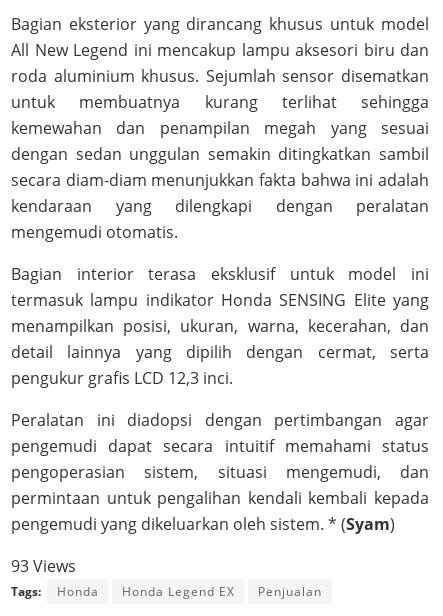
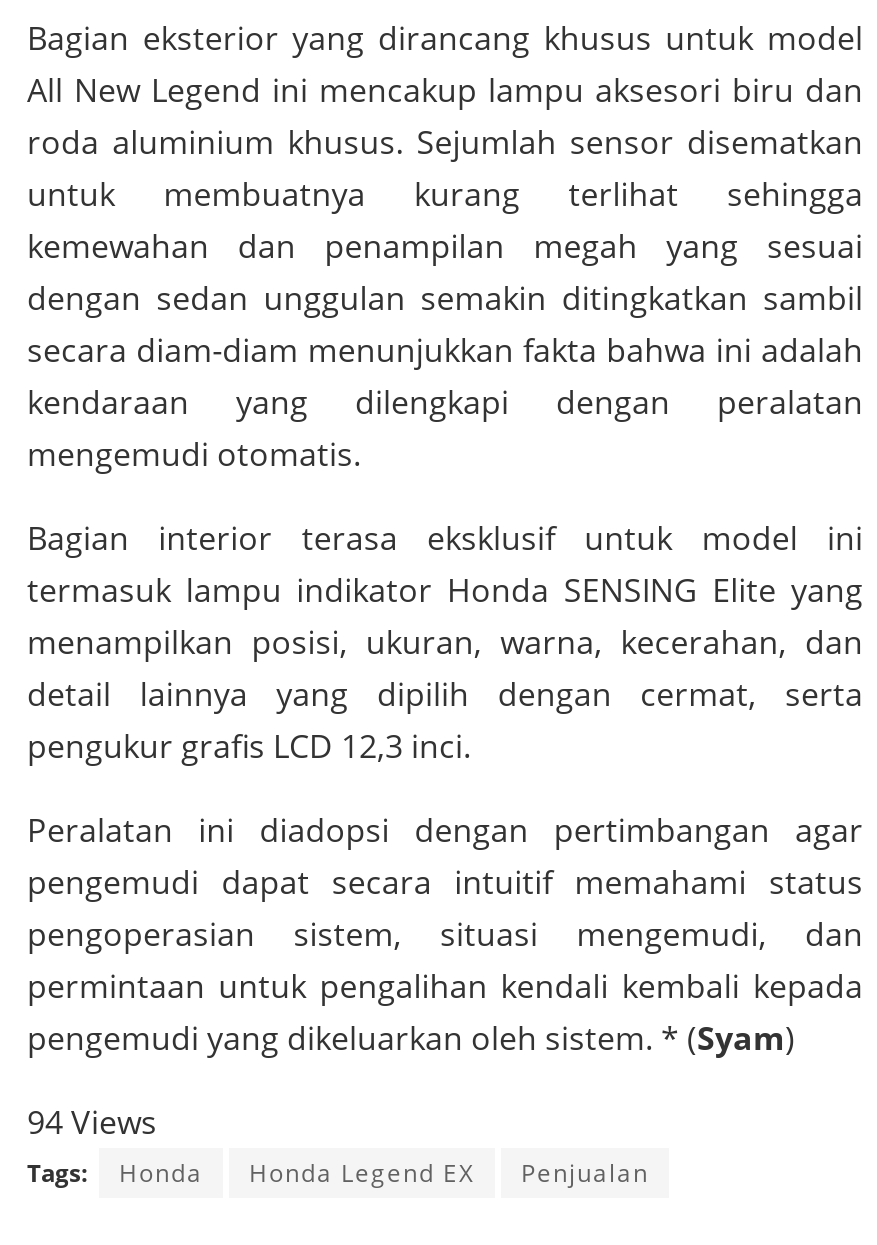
- 93 Views
+ 94 Views
